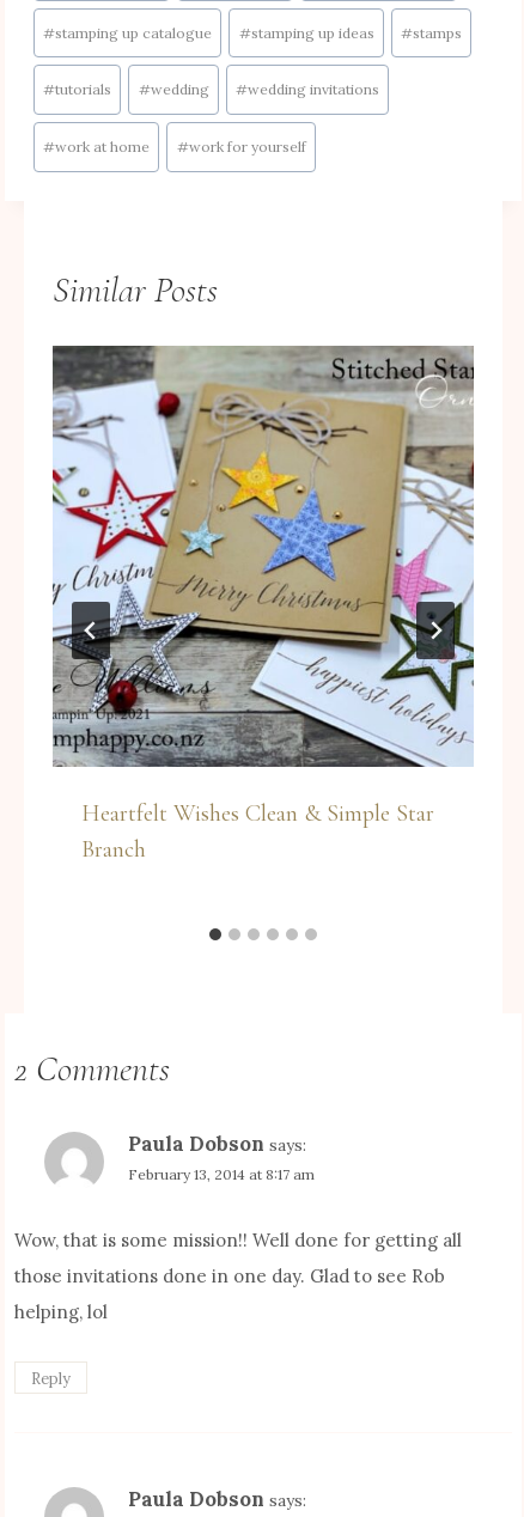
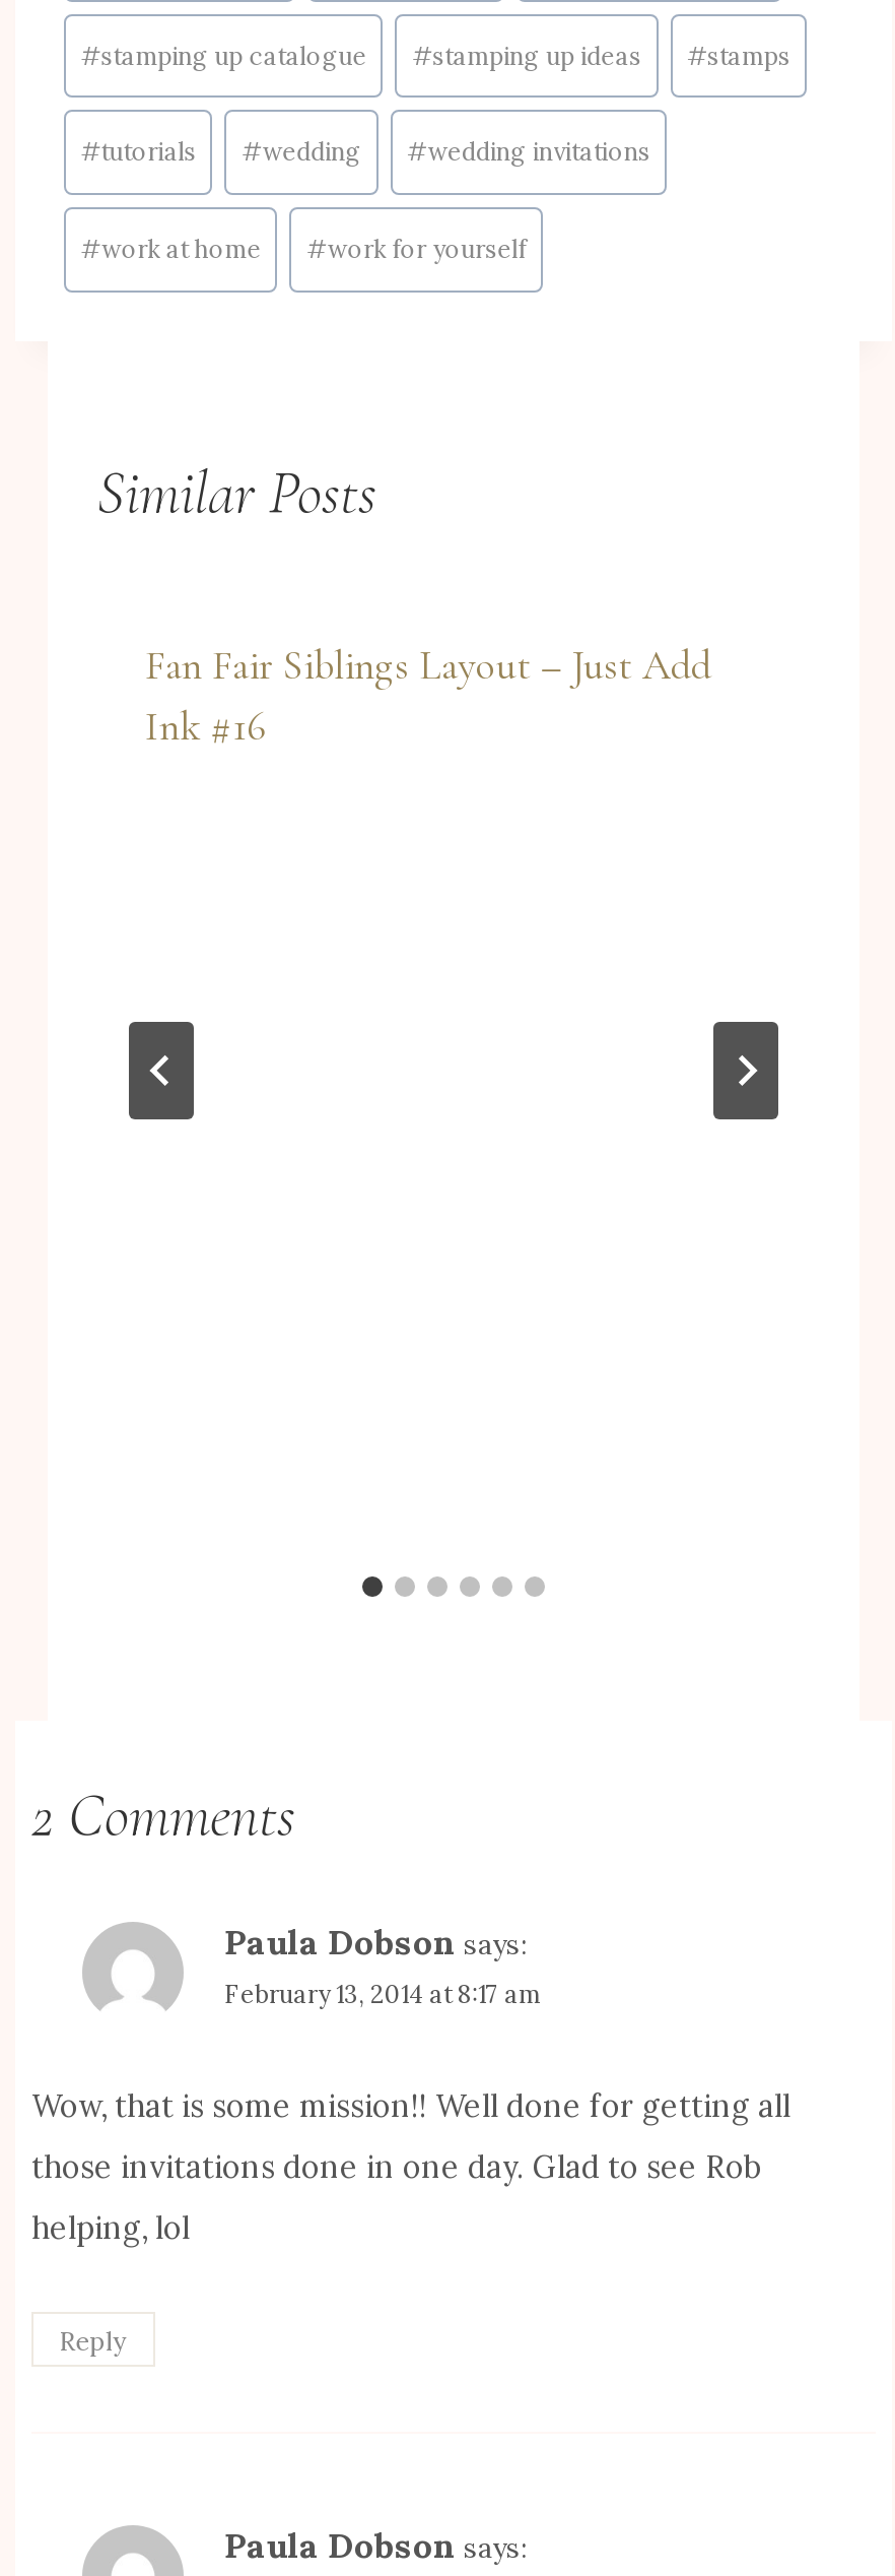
- [image]

- Heartfelt Wishes Clean & Simple Star
- Branch
+ Fan Fair Siblings Layout – Just Add
+ Ink #16
